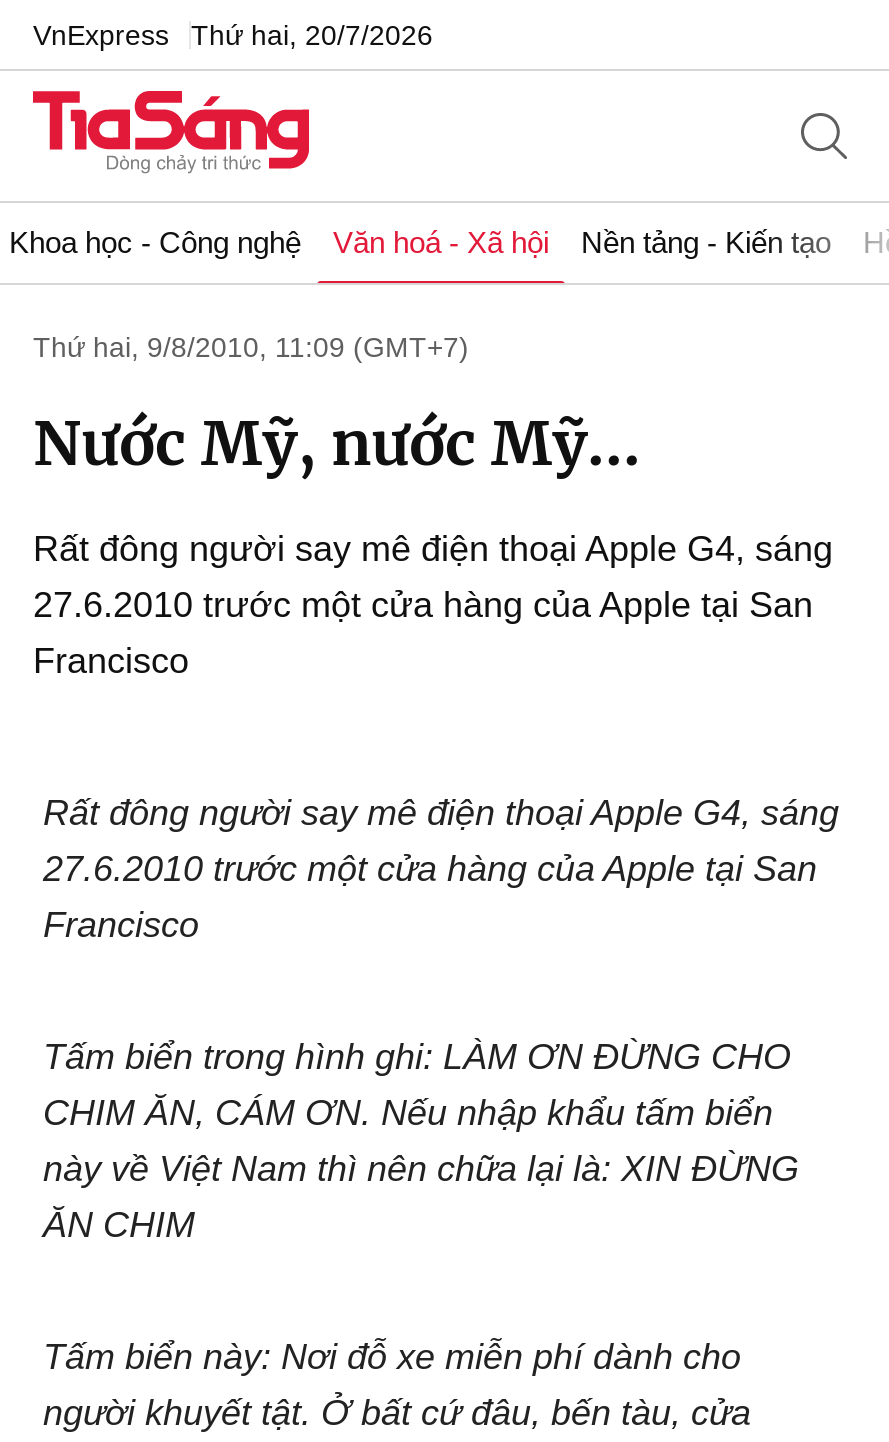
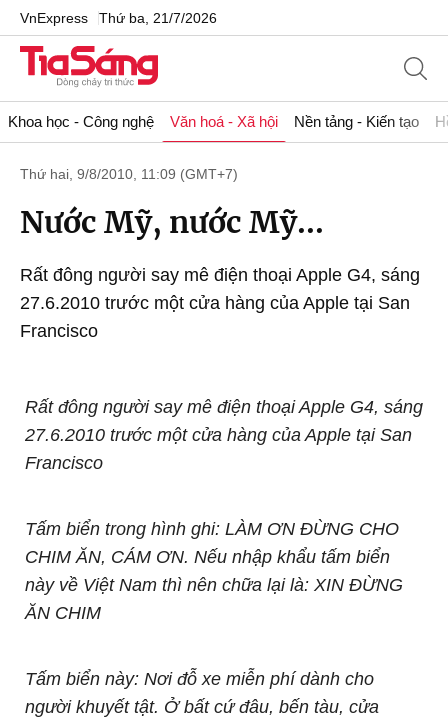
- VnExpress Thứ hai, 20/7/2026
+ VnExpress Thứ ba, 21/7/2026
